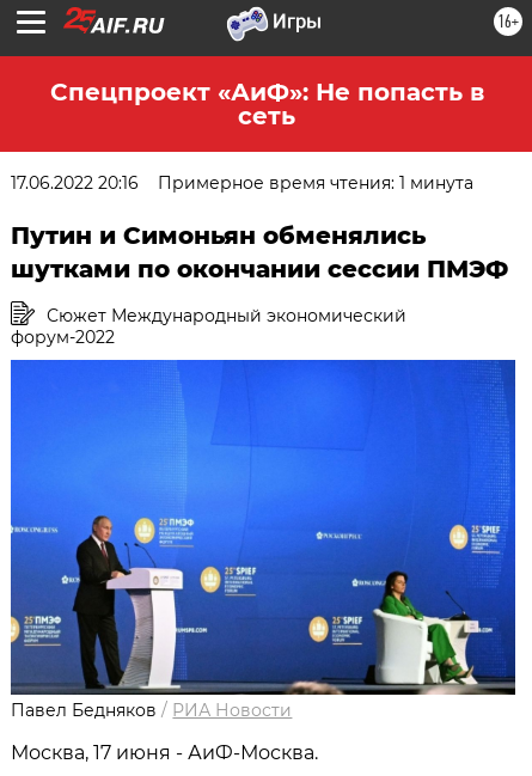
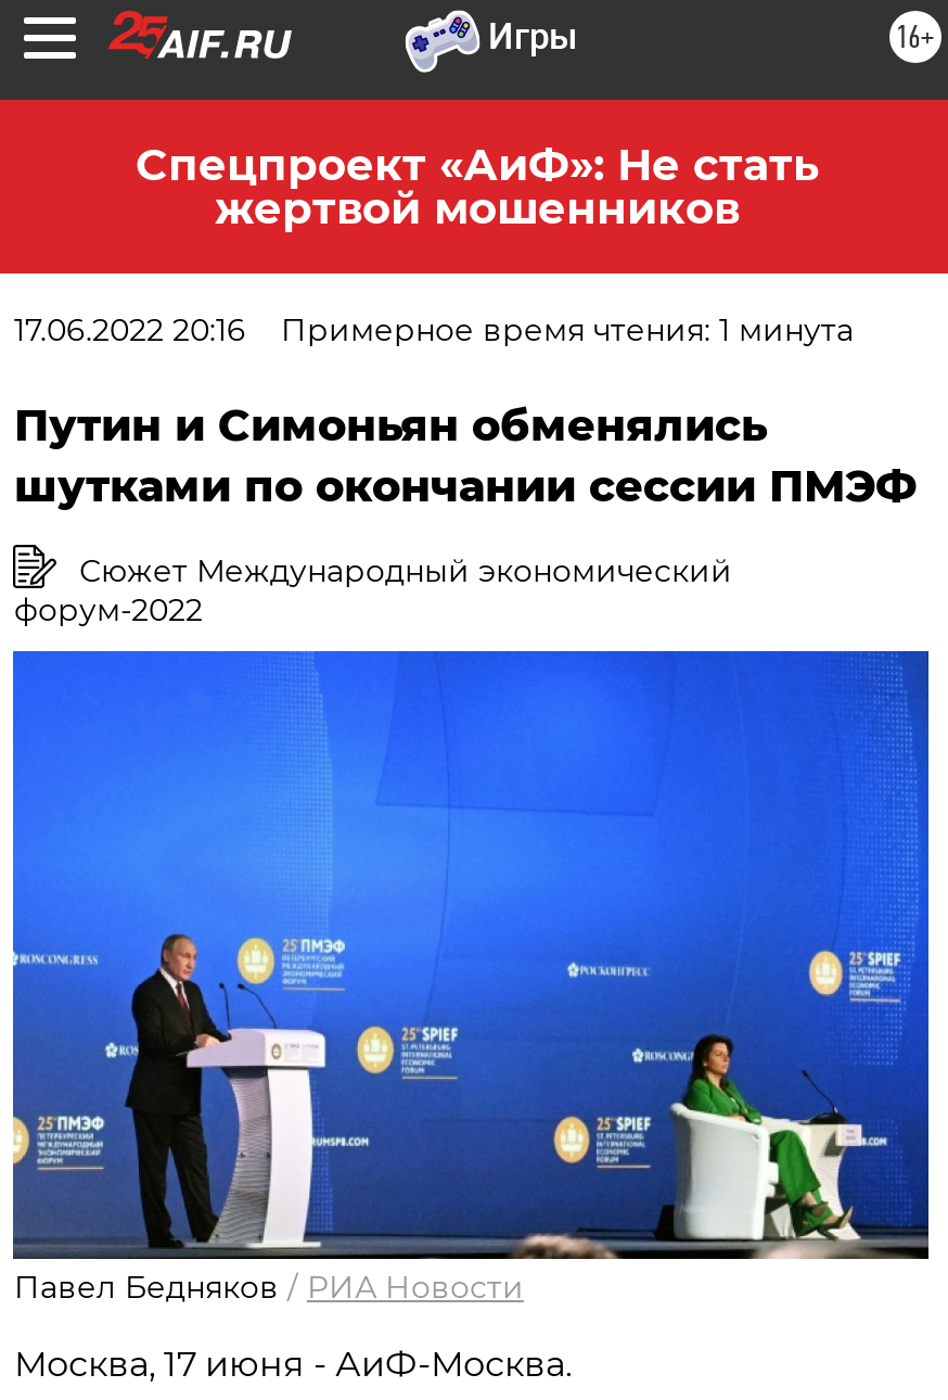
- Спецпроект «АиФ»: Не попасть в
- сеть
+ Спецпроект «АиФ»: Не стать
+ жертвой мошенников
